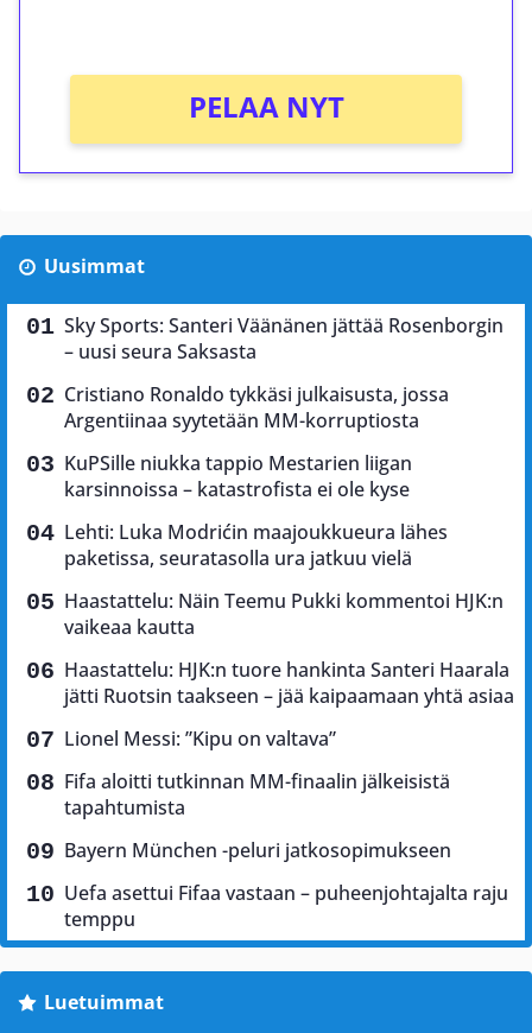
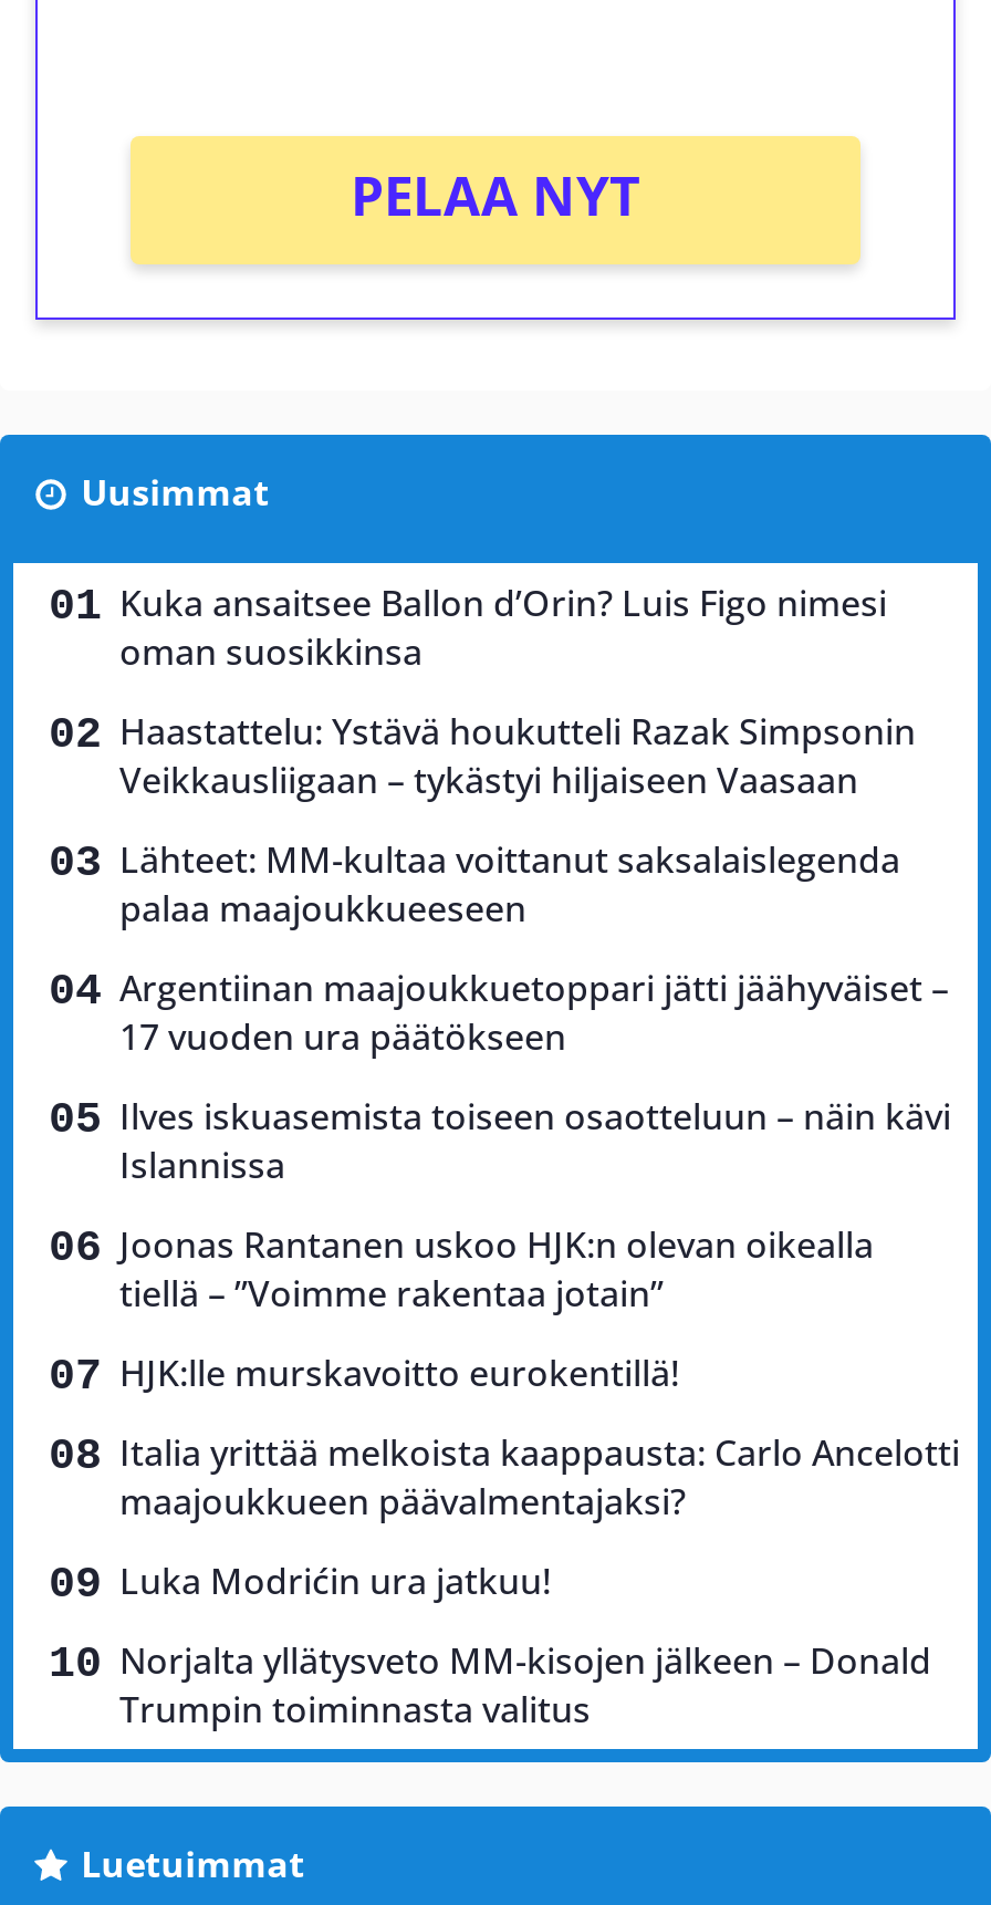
- Sky Sports: Santeri Väänänen jättää Rosenborgin
- – uusi seura Saksasta
+ Kuka ansaitsee Ballon d’Orin? Luis Figo nimesi
+ oman suosikkinsa

- Cristiano Ronaldo tykkäsi julkaisusta, jossa
- Argentiinaa syytetään MM-korruptiosta
+ Haastattelu: Ystävä houkutteli Razak Simpsonin
+ Veikkausliigaan – tykästyi hiljaiseen Vaasaan

- KuPSille niukka tappio Mestarien liigan
- karsinnoissa – katastrofista ei ole kyse
+ Lähteet: MM-kultaa voittanut saksalaislegenda
+ palaa maajoukkueeseen

- Lehti: Luka Modrićin maajoukkueura lähes
- paketissa, seuratasolla ura jatkuu vielä
+ Argentiinan maajoukkuetoppari jätti jäähyväiset –
+ 17 vuoden ura päätökseen

- Haastattelu: Näin Teemu Pukki kommentoi HJK:n
- vaikeaa kautta
+ Ilves iskuasemista toiseen osaotteluun – näin kävi
+ Islannissa

- Haastattelu: HJK:n tuore hankinta Santeri Haarala
- jätti Ruotsin taakseen – jää kaipaamaan yhtä asiaa
+ Joonas Rantanen uskoo HJK:n olevan oikealla
+ tiellä – ”Voimme rakentaa jotain”

- Lionel Messi: ”Kipu on valtava”
+ HJK:lle murskavoitto eurokentillä!

- Fifa aloitti tutkinnan MM-finaalin jälkeisistä
- tapahtumista
+ Italia yrittää melkoista kaappausta: Carlo Ancelotti
+ maajoukkueen päävalmentajaksi?

- Bayern München -peluri jatkosopimukseen
+ Luka Modrićin ura jatkuu!

- Uefa asettui Fifaa vastaan – puheenjohtajalta raju
- temppu
+ Norjalta yllätysveto MM-kisojen jälkeen – Donald
+ Trumpin toiminnasta valitus
